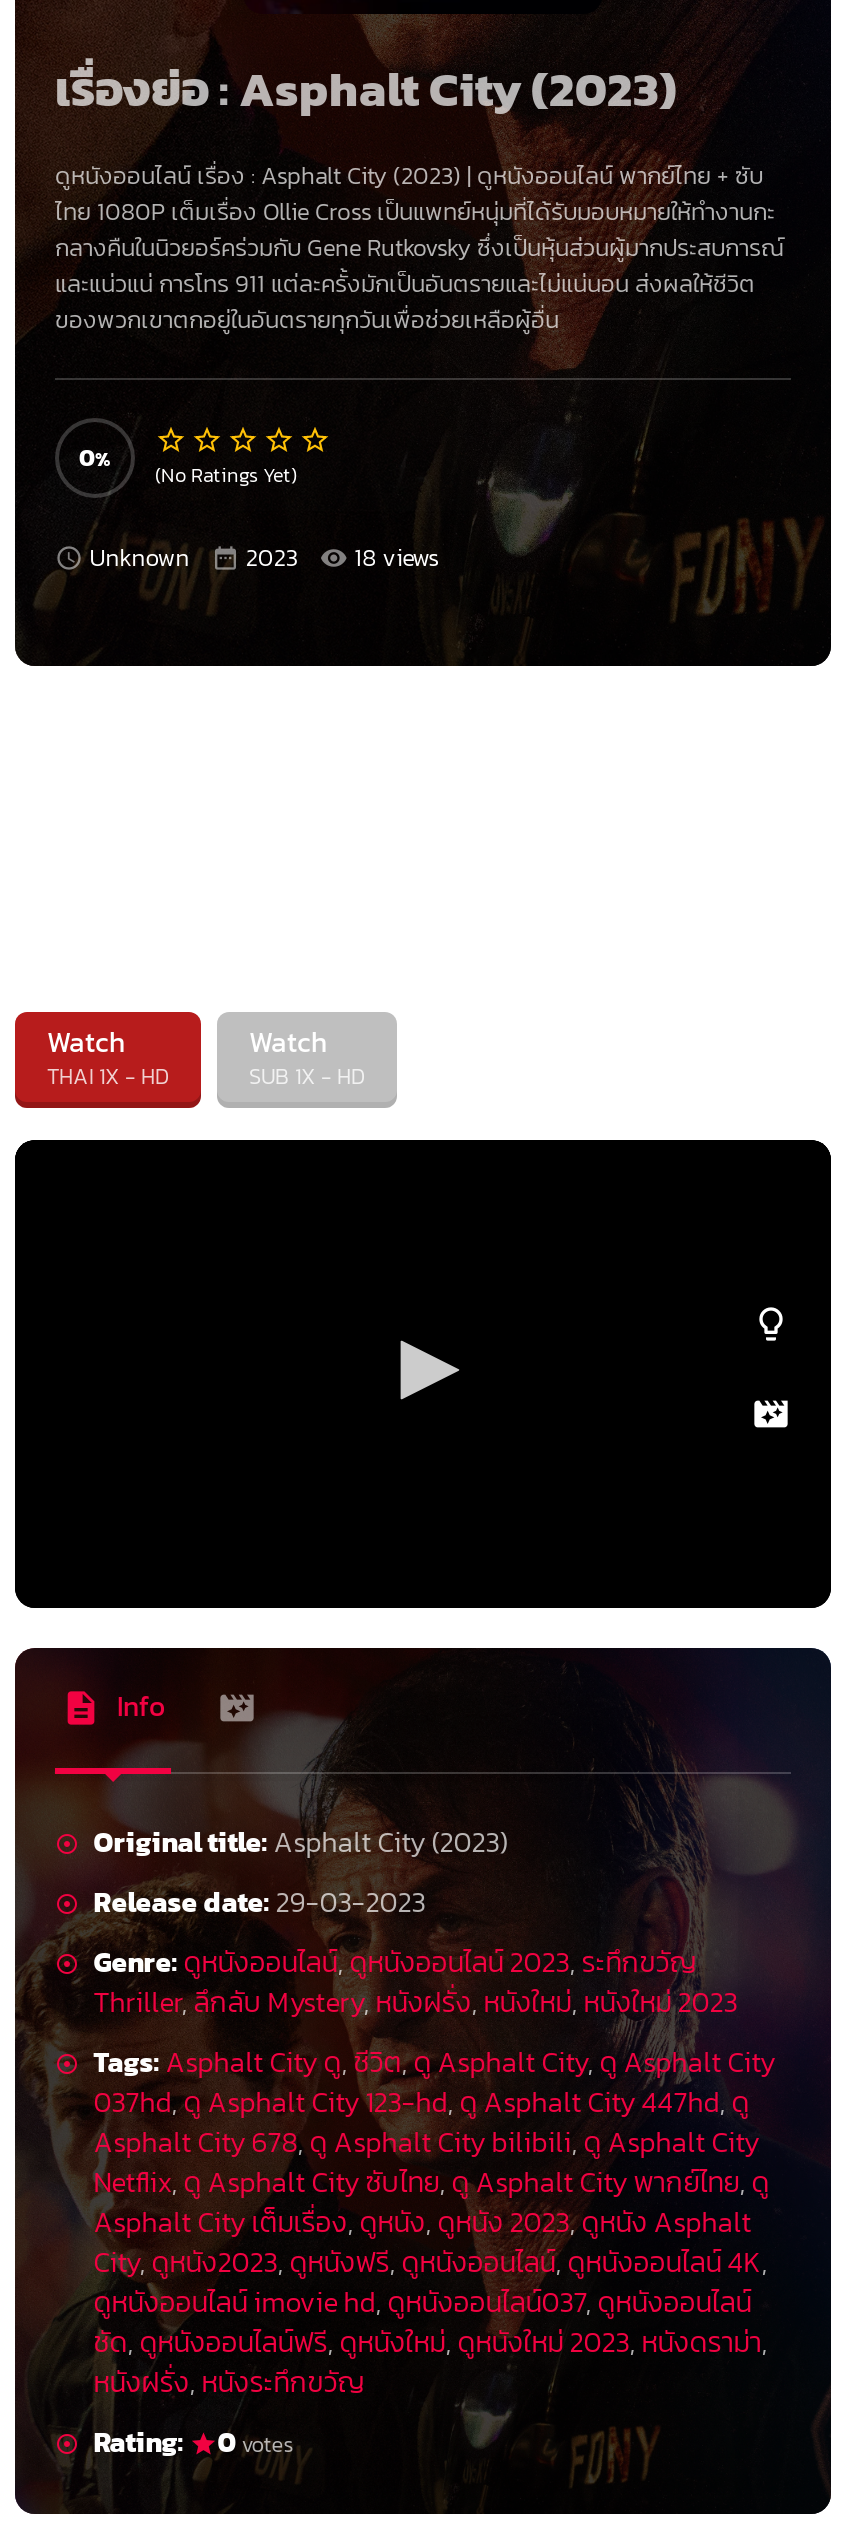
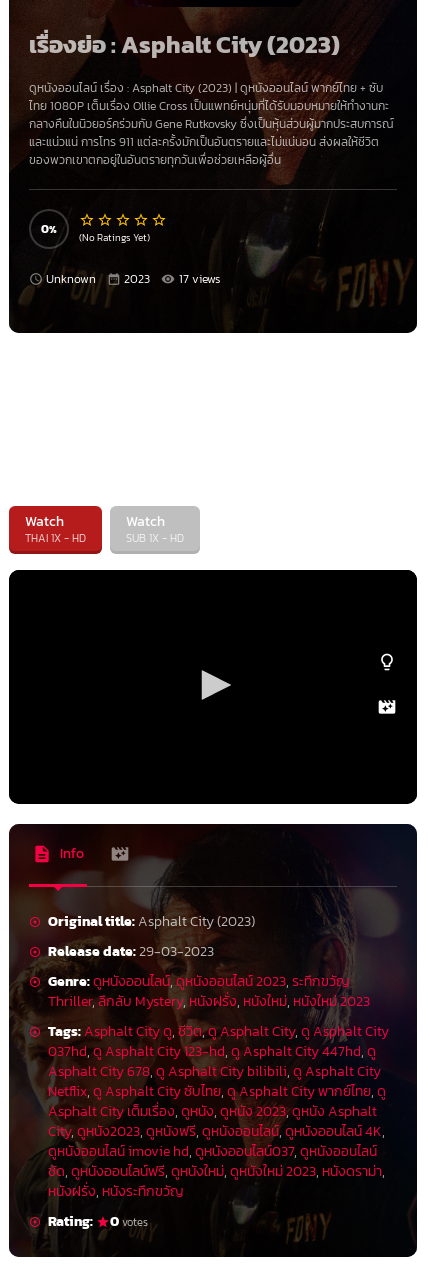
- Unknown 2023 18 views
+ Unknown 2023 17 views
